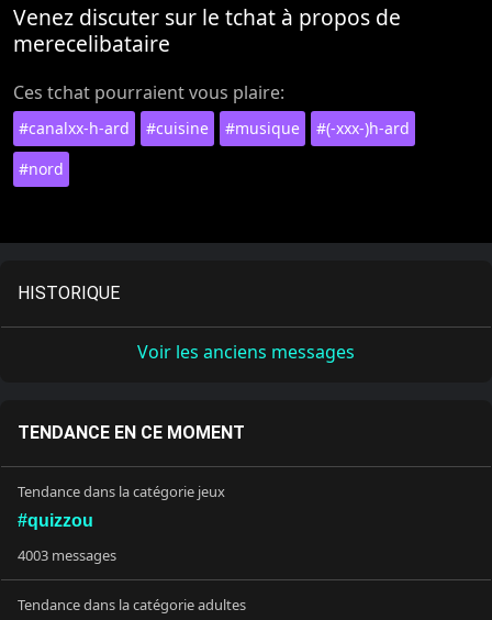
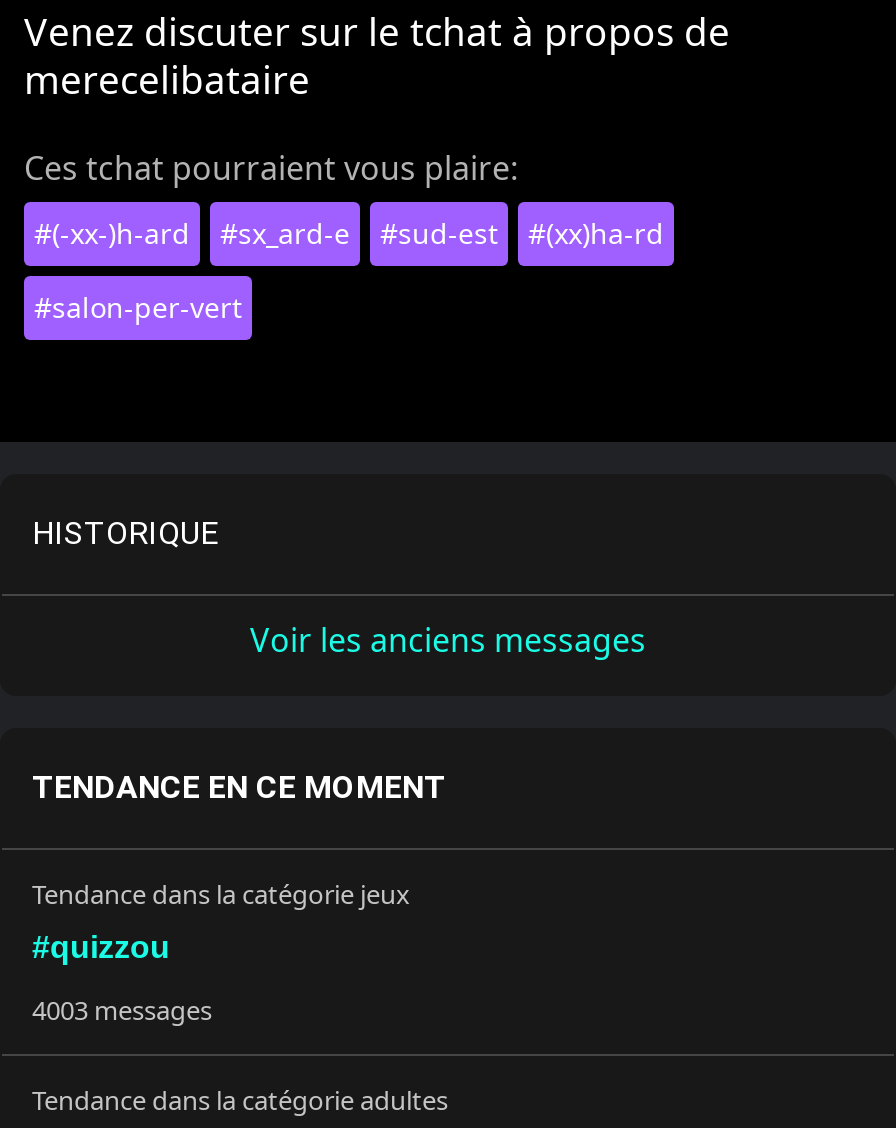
- #canalxx-h-ard
- #cuisine
- #musique
- #(-xxx-)h-ard
+ #(-xx-)h-ard
+ #sx_ard-e
+ #sud-est
+ #(xx)ha-rd

- #nord
+ #salon-per-vert
